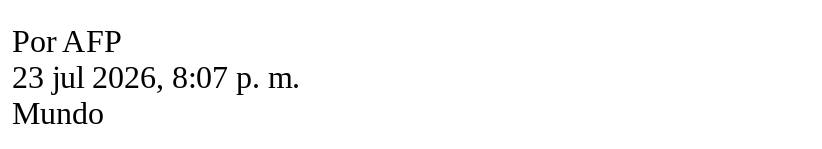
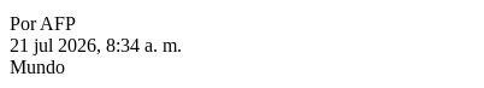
- 23 jul 2026, 8:07 p. m.
+ 21 jul 2026, 8:34 a. m.
